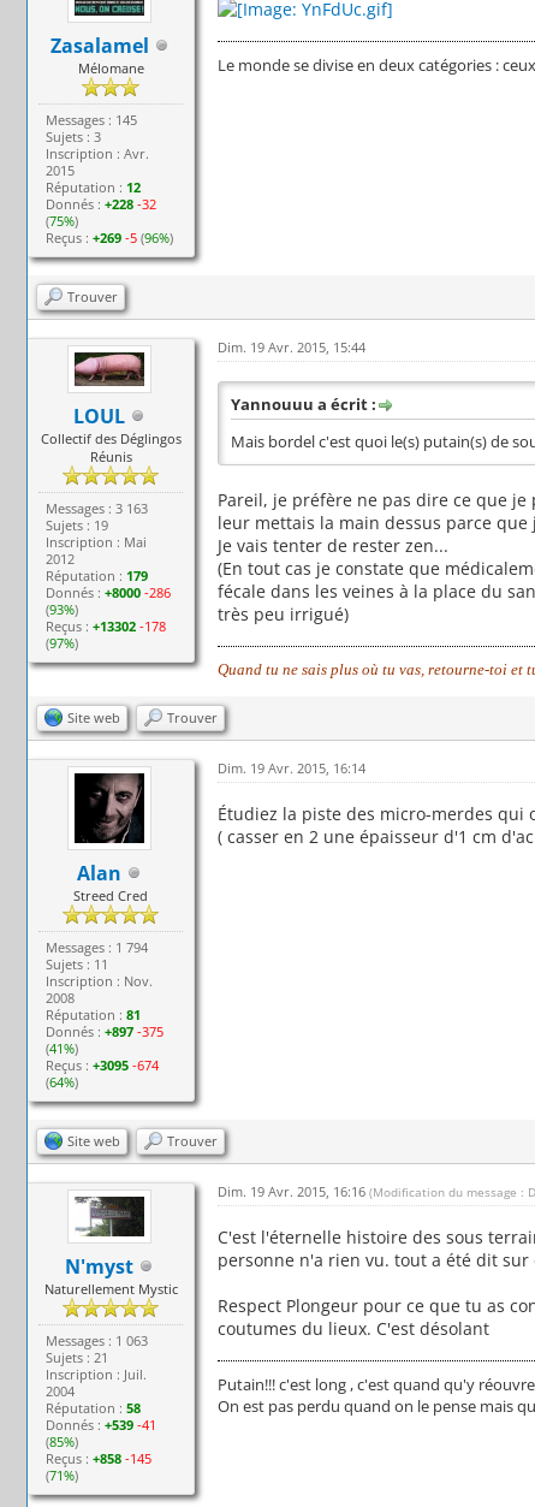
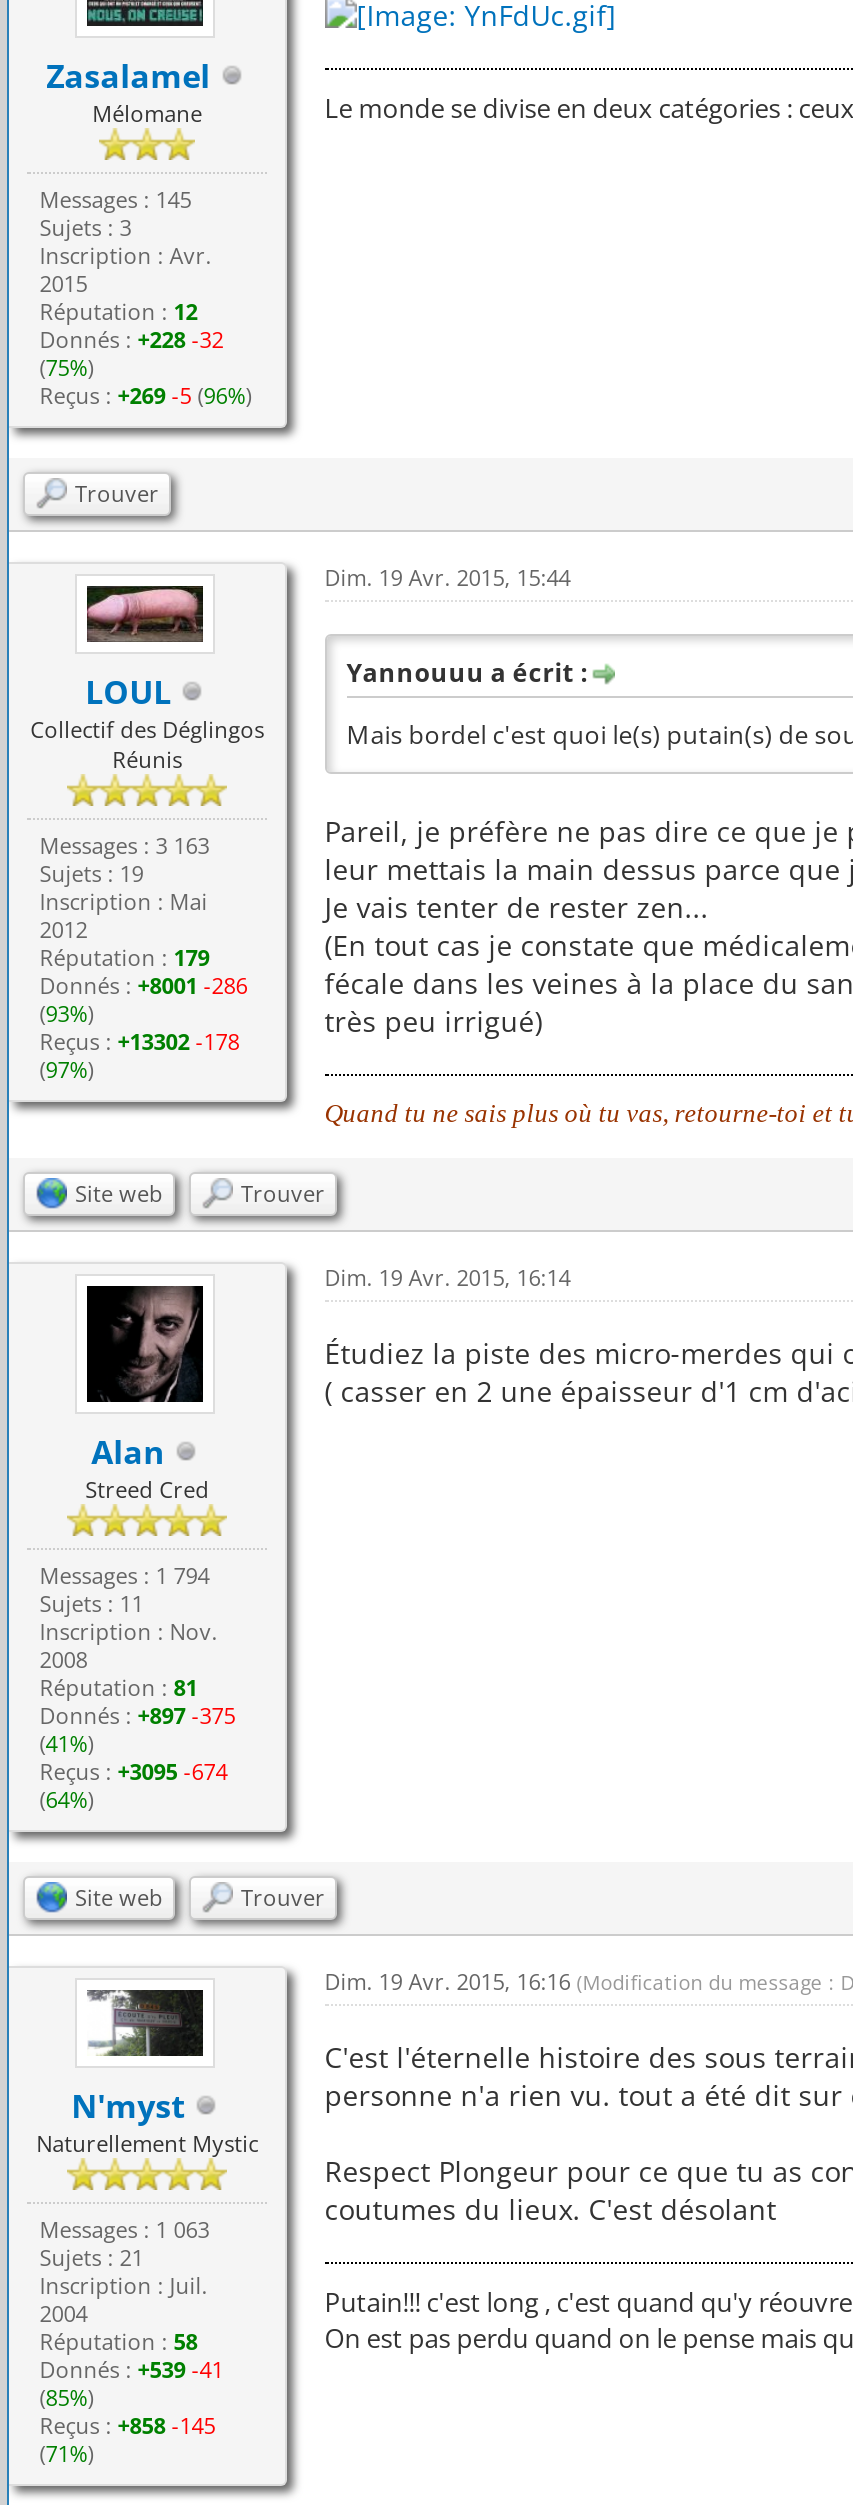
- Donnés : +8000 -286
+ Donnés : +8001 -286
